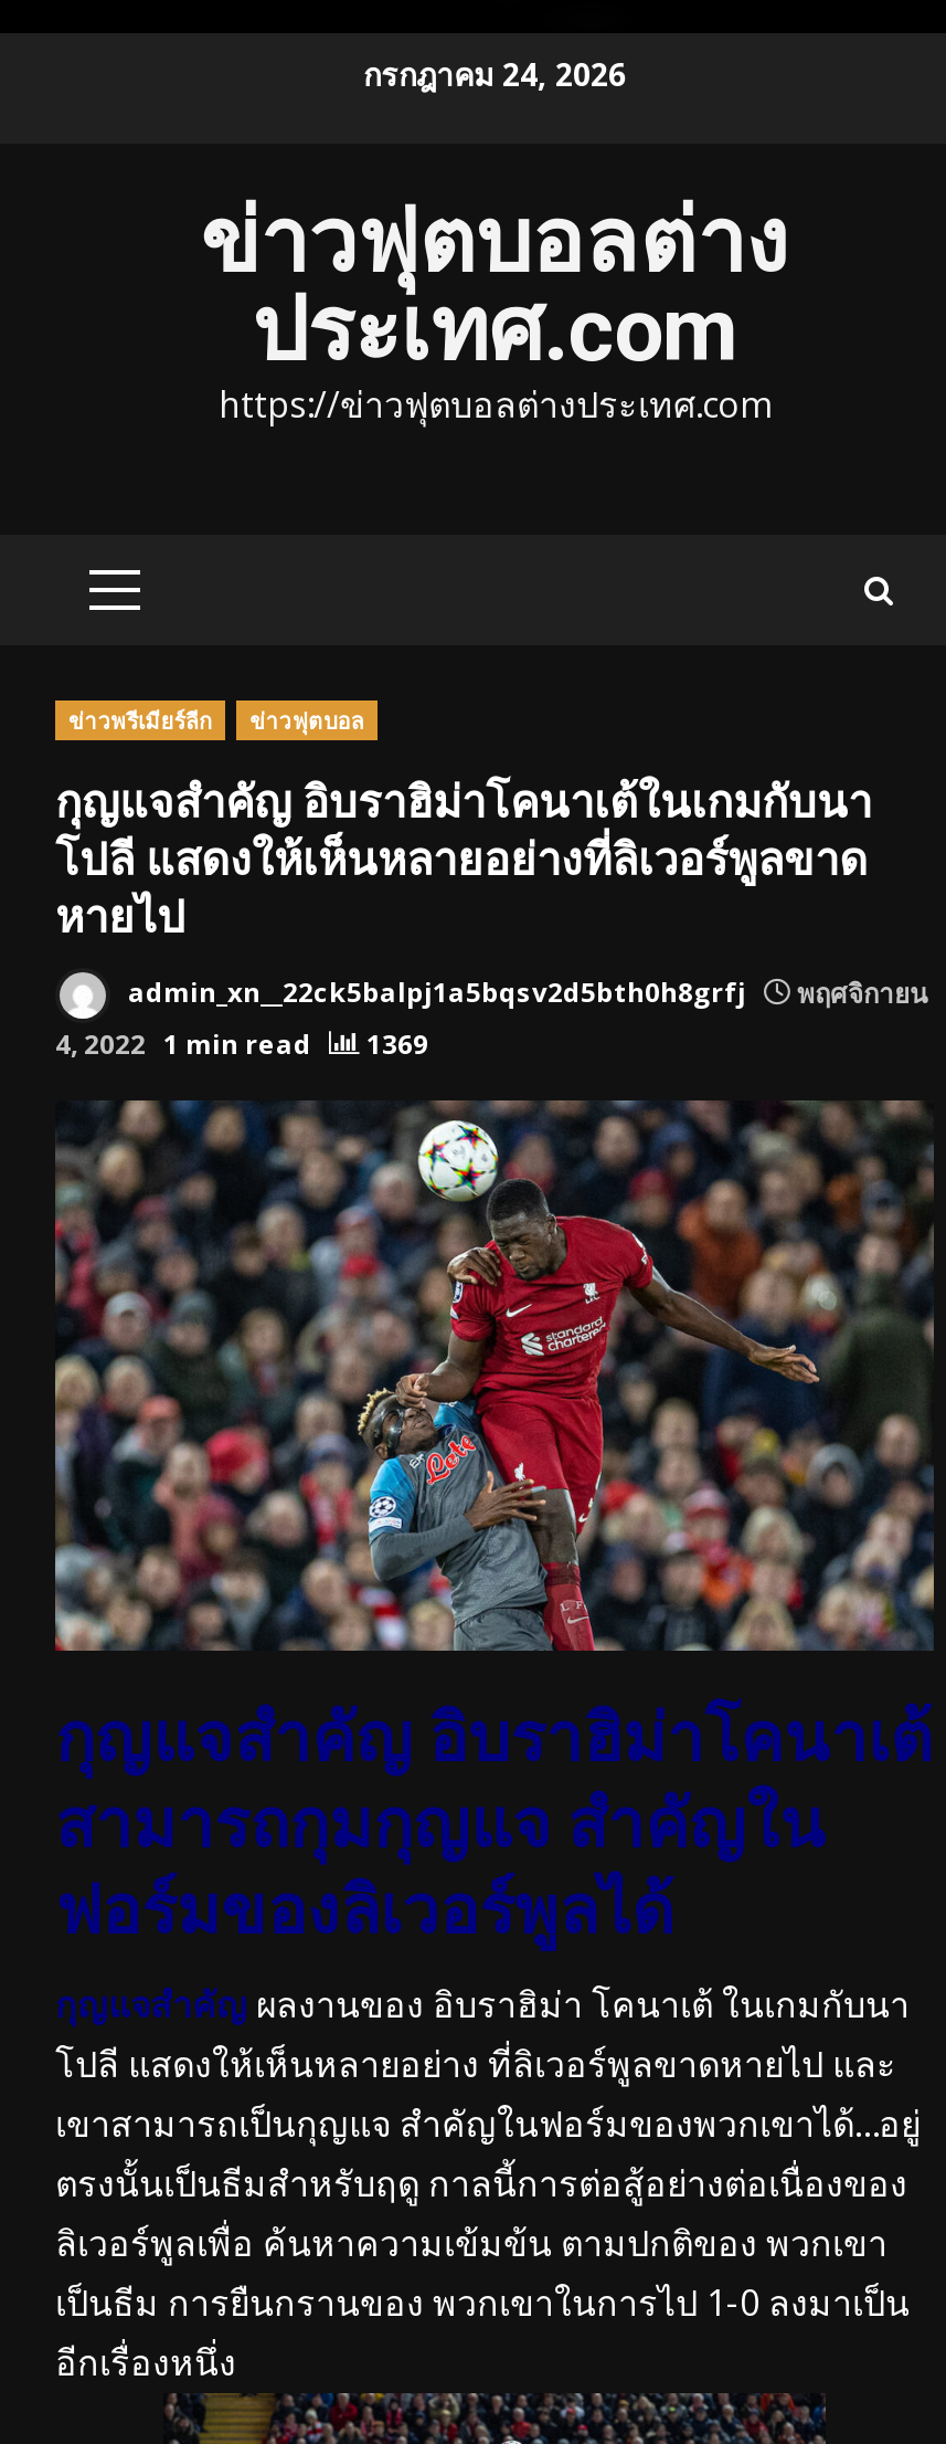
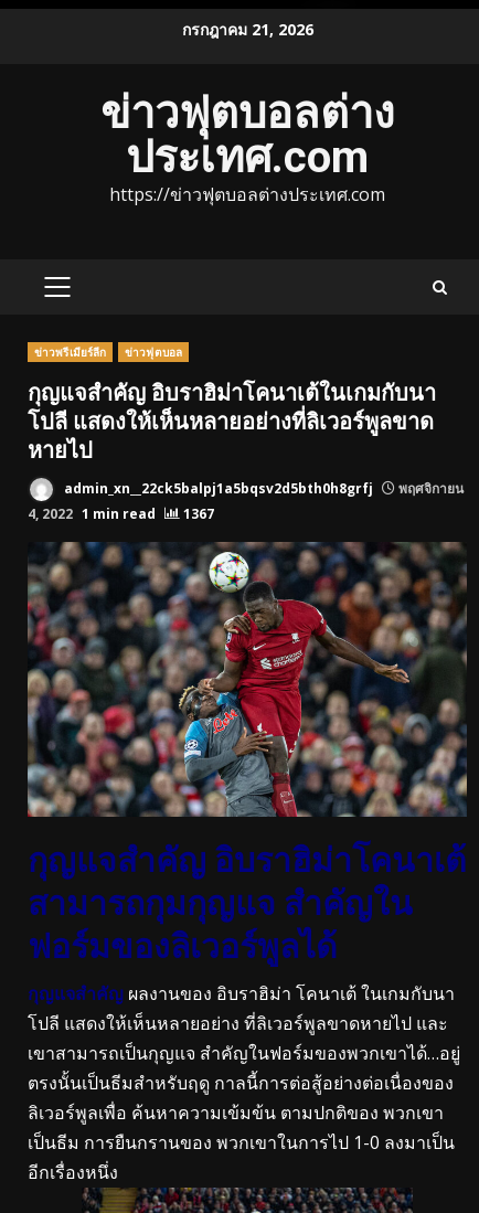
- กรกฎาคม 24, 2026
+ กรกฎาคม 21, 2026

- 4, 2022 1 min read 1369
+ 4, 2022 1 min read 1367
